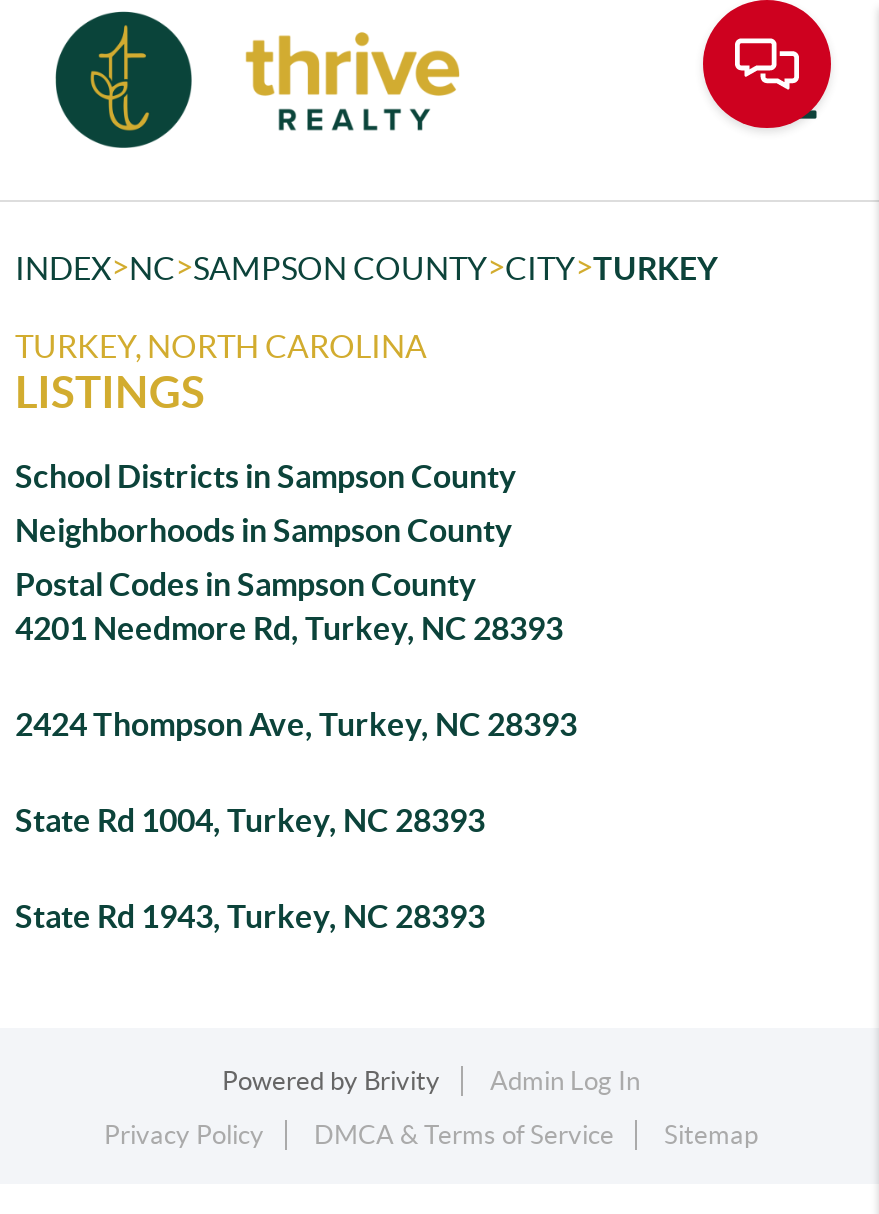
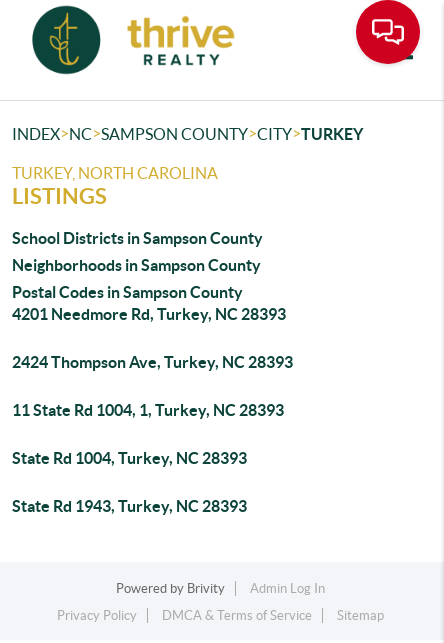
+ 11 State Rd 1004, 1, Turkey, NC 28393
